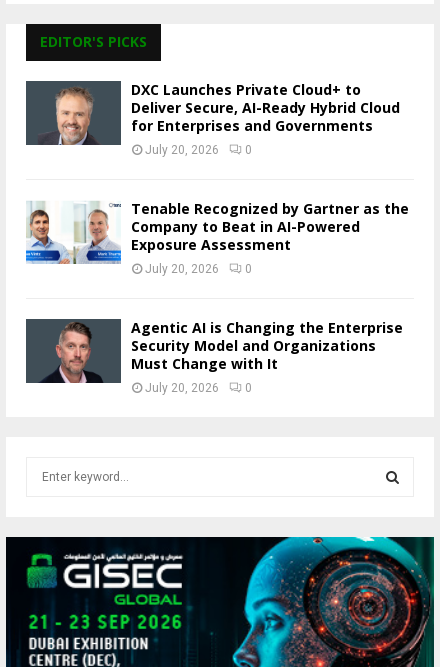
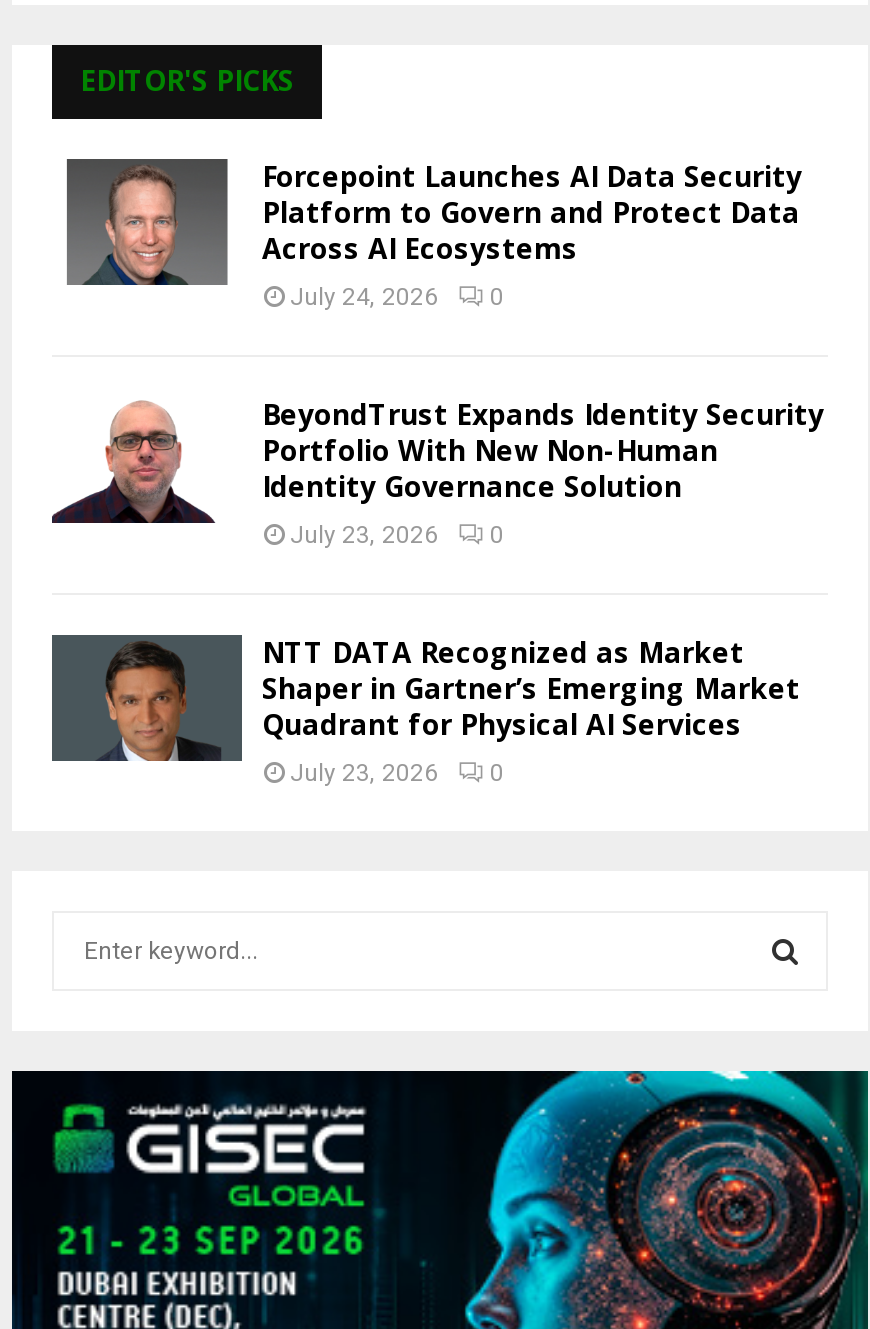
- [image]
- DXC Launches Private Cloud+ to
- Deliver Secure, AI-Ready Hybrid Cloud
- for Enterprises and Governments
- July 20, 2026
+ [image]
+ Forcepoint Launches AI Data Security
+ Platform to Govern and Protect Data
+ Across AI Ecosystems
+ July 24, 2026

- [image]
- Tenable Recognized by Gartner as the
- Company to Beat in AI-Powered
- Exposure Assessment
- July 20, 2026
+ [image]
+ BeyondTrust Expands Identity Security
+ Portfolio With New Non-Human
+ Identity Governance Solution
+ July 23, 2026

- [image]
- Agentic AI is Changing the Enterprise
- Security Model and Organizations
- Must Change with It
- July 20, 2026
+ [image]
+ NTT DATA Recognized as Market
+ Shaper in Gartner’s Emerging Market
+ Quadrant for Physical AI Services
+ July 23, 2026
